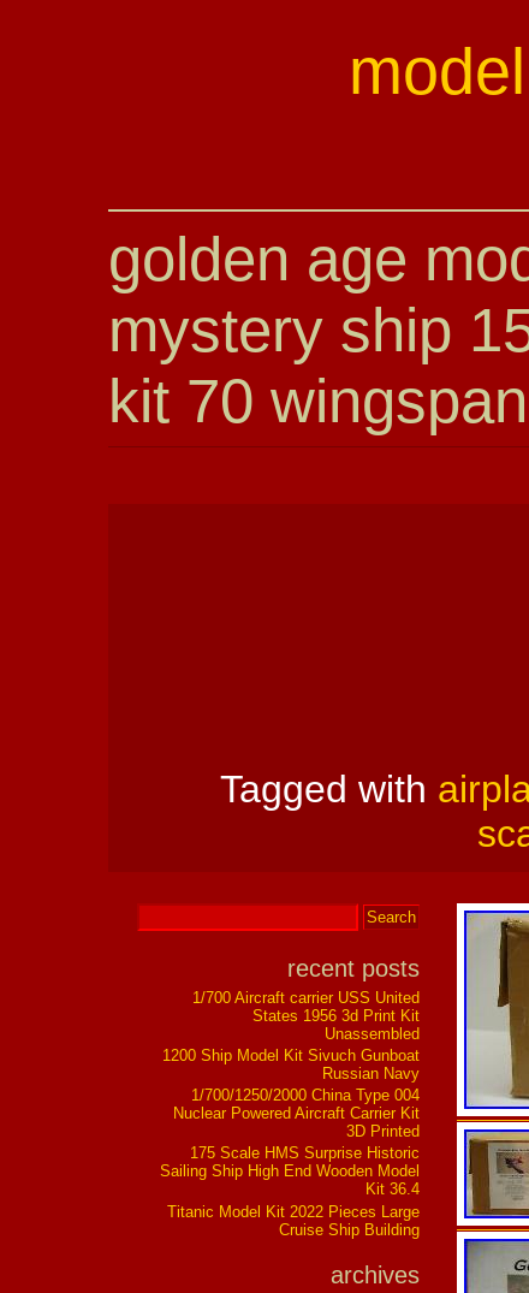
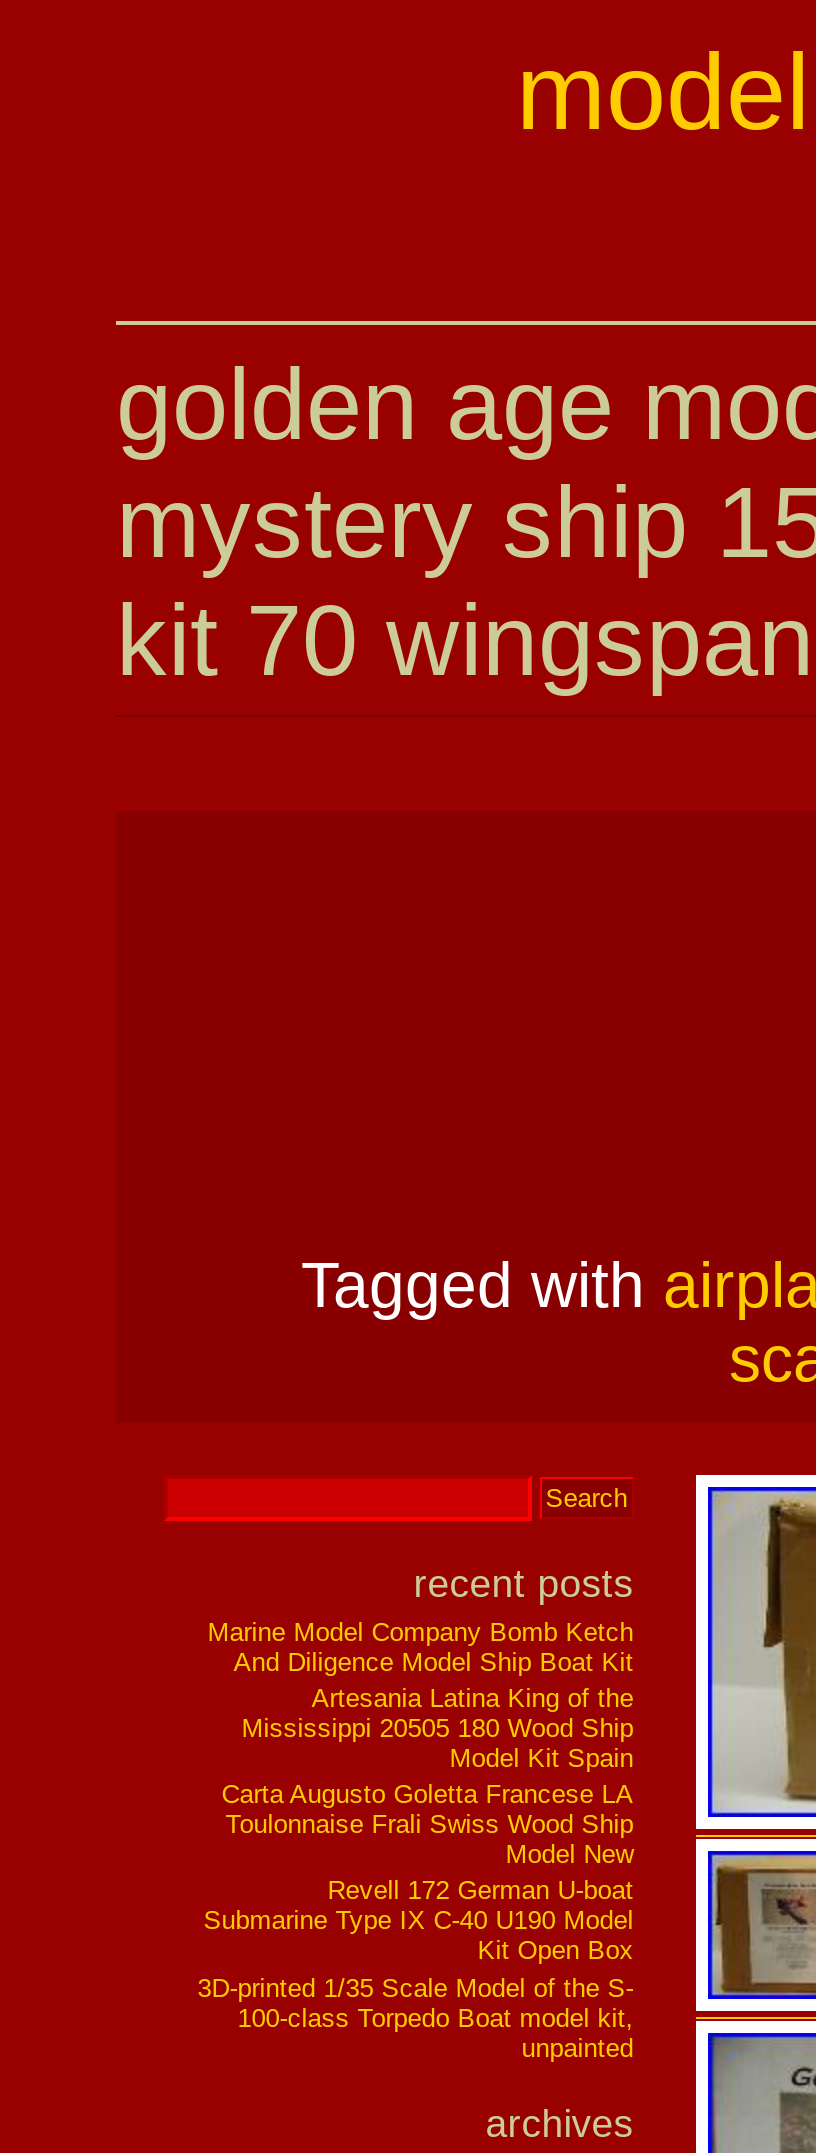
- 1/700 Aircraft carrier USS United
- States 1956 3d Print Kit
- Unassembled
- 1200 Ship Model Kit Sivuch Gunboat
- Russian Navy
- 1/700/1250/2000 China Type 004
- Nuclear Powered Aircraft Carrier Kit
- 3D Printed
- 175 Scale HMS Surprise Historic
- Sailing Ship High End Wooden Model
- Kit 36.4
- Titanic Model Kit 2022 Pieces Large
- Cruise Ship Building
+ Marine Model Company Bomb Ketch
+ And Diligence Model Ship Boat Kit
+ Artesania Latina King of the
+ Mississippi 20505 180 Wood Ship
+ Model Kit Spain
+ Carta Augusto Goletta Francese LA
+ Toulonnaise Frali Swiss Wood Ship
+ Model New
+ Revell 172 German U-boat
+ Submarine Type IX C-40 U190 Model
+ Kit Open Box
+ 3D-printed 1/35 Scale Model of the S-
+ 100-class Torpedo Boat model kit,
+ unpainted
